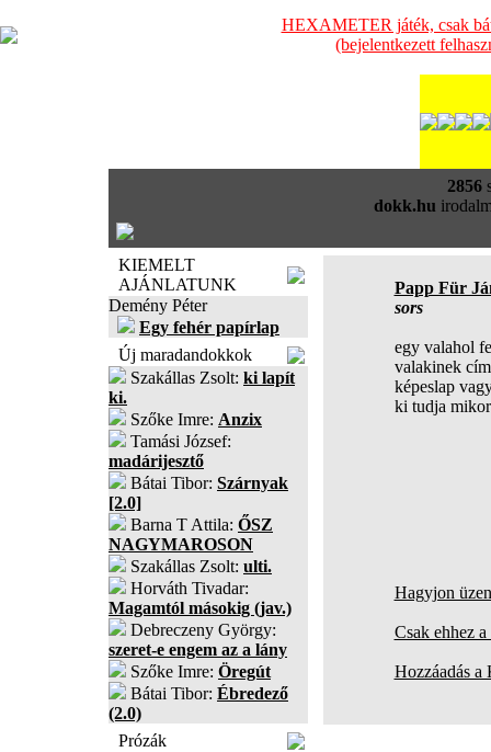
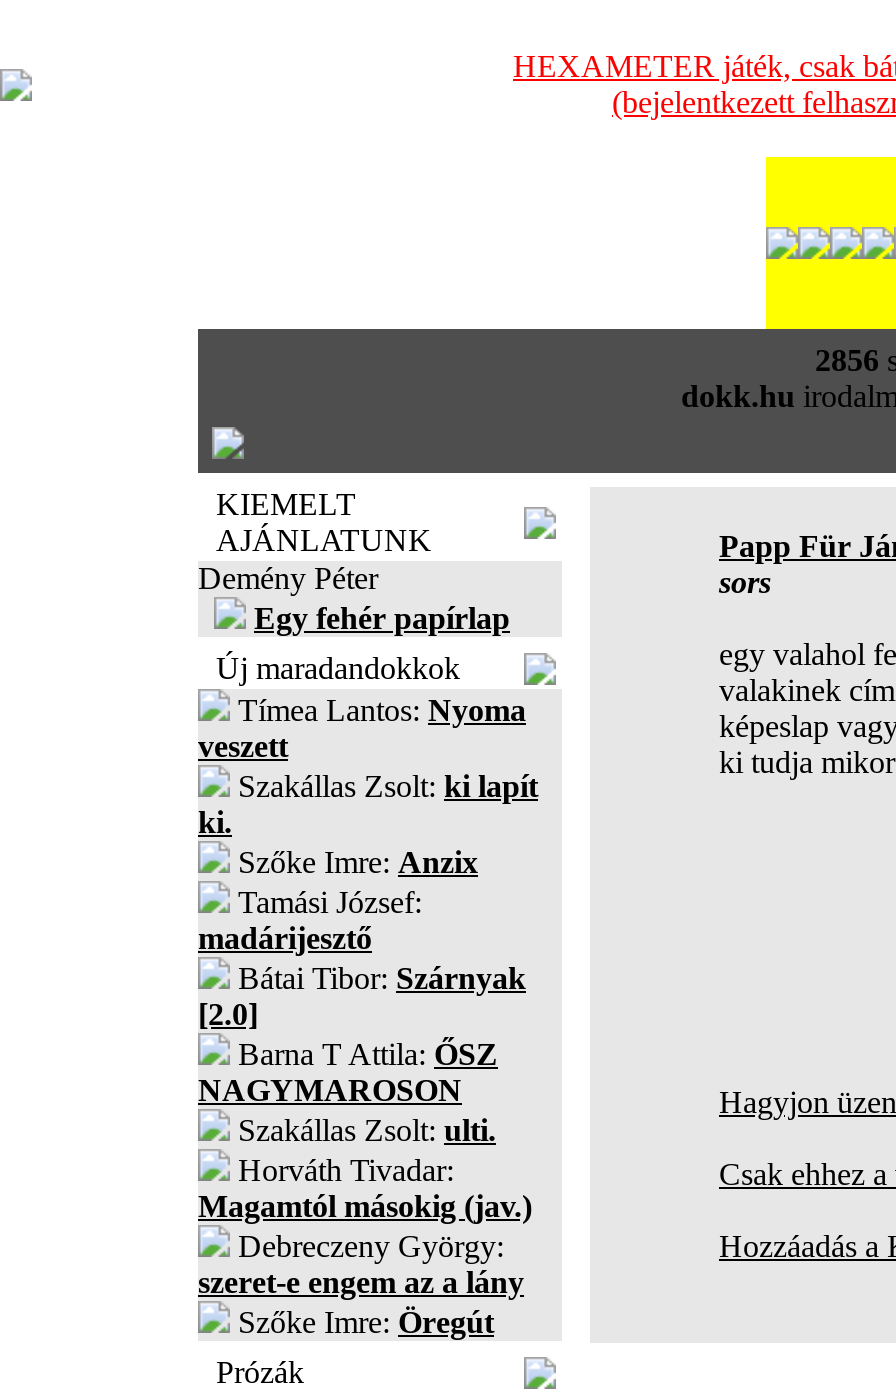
moved down: Szakállas Zsolt: ki lapít | ki. | Szőke Imre: Anzix | ... | szeret-e engem az a lány | Szőke Imre: Öregút

+ Tímea Lantos: Nyoma
+ veszett

- Bátai Tibor: Ébredező
- (2.0)
